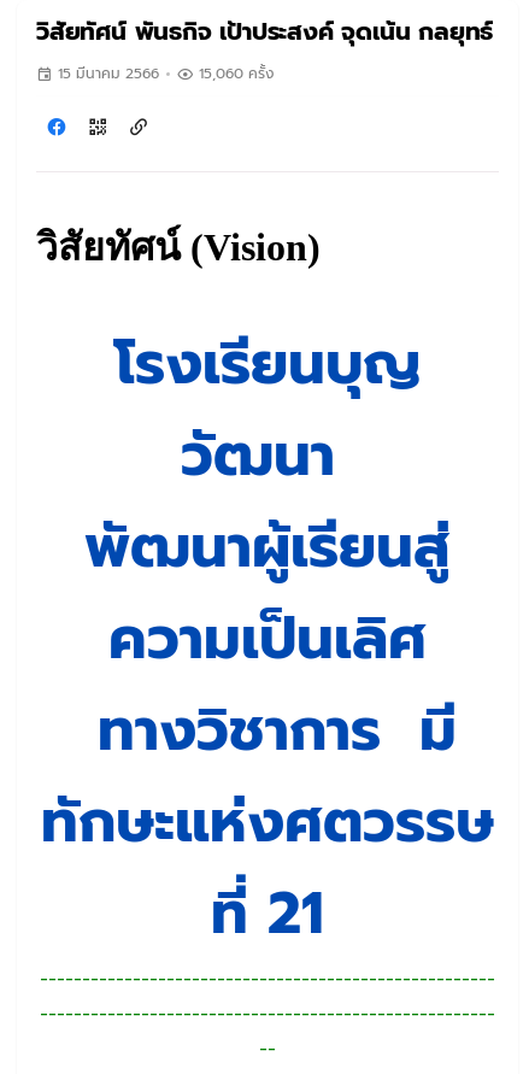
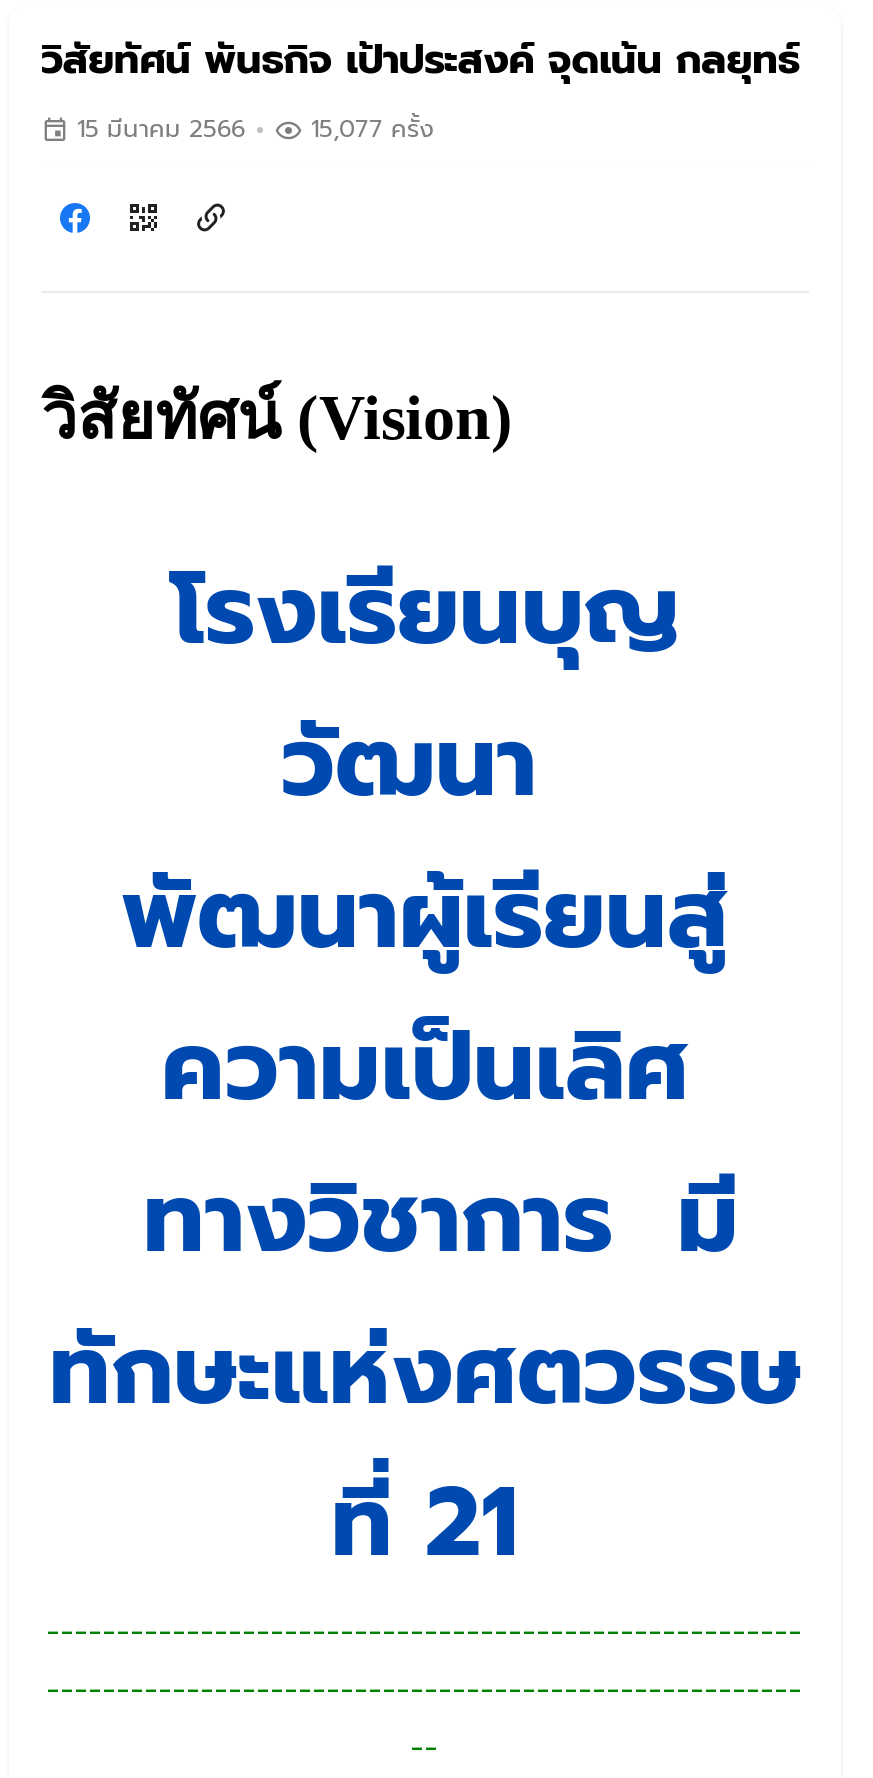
- 15 มีนาคม 2566 15,060 ครั้ง
+ 15 มีนาคม 2566 15,077 ครั้ง
